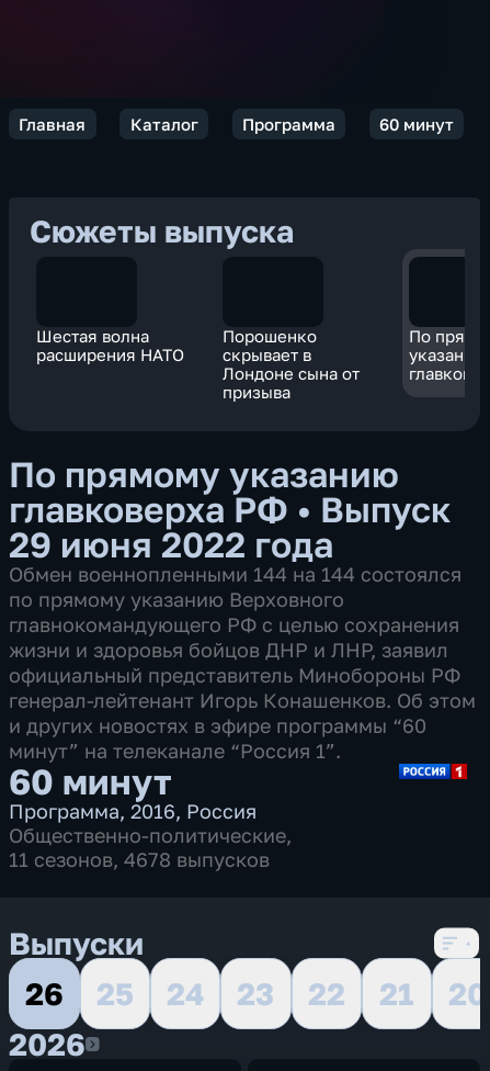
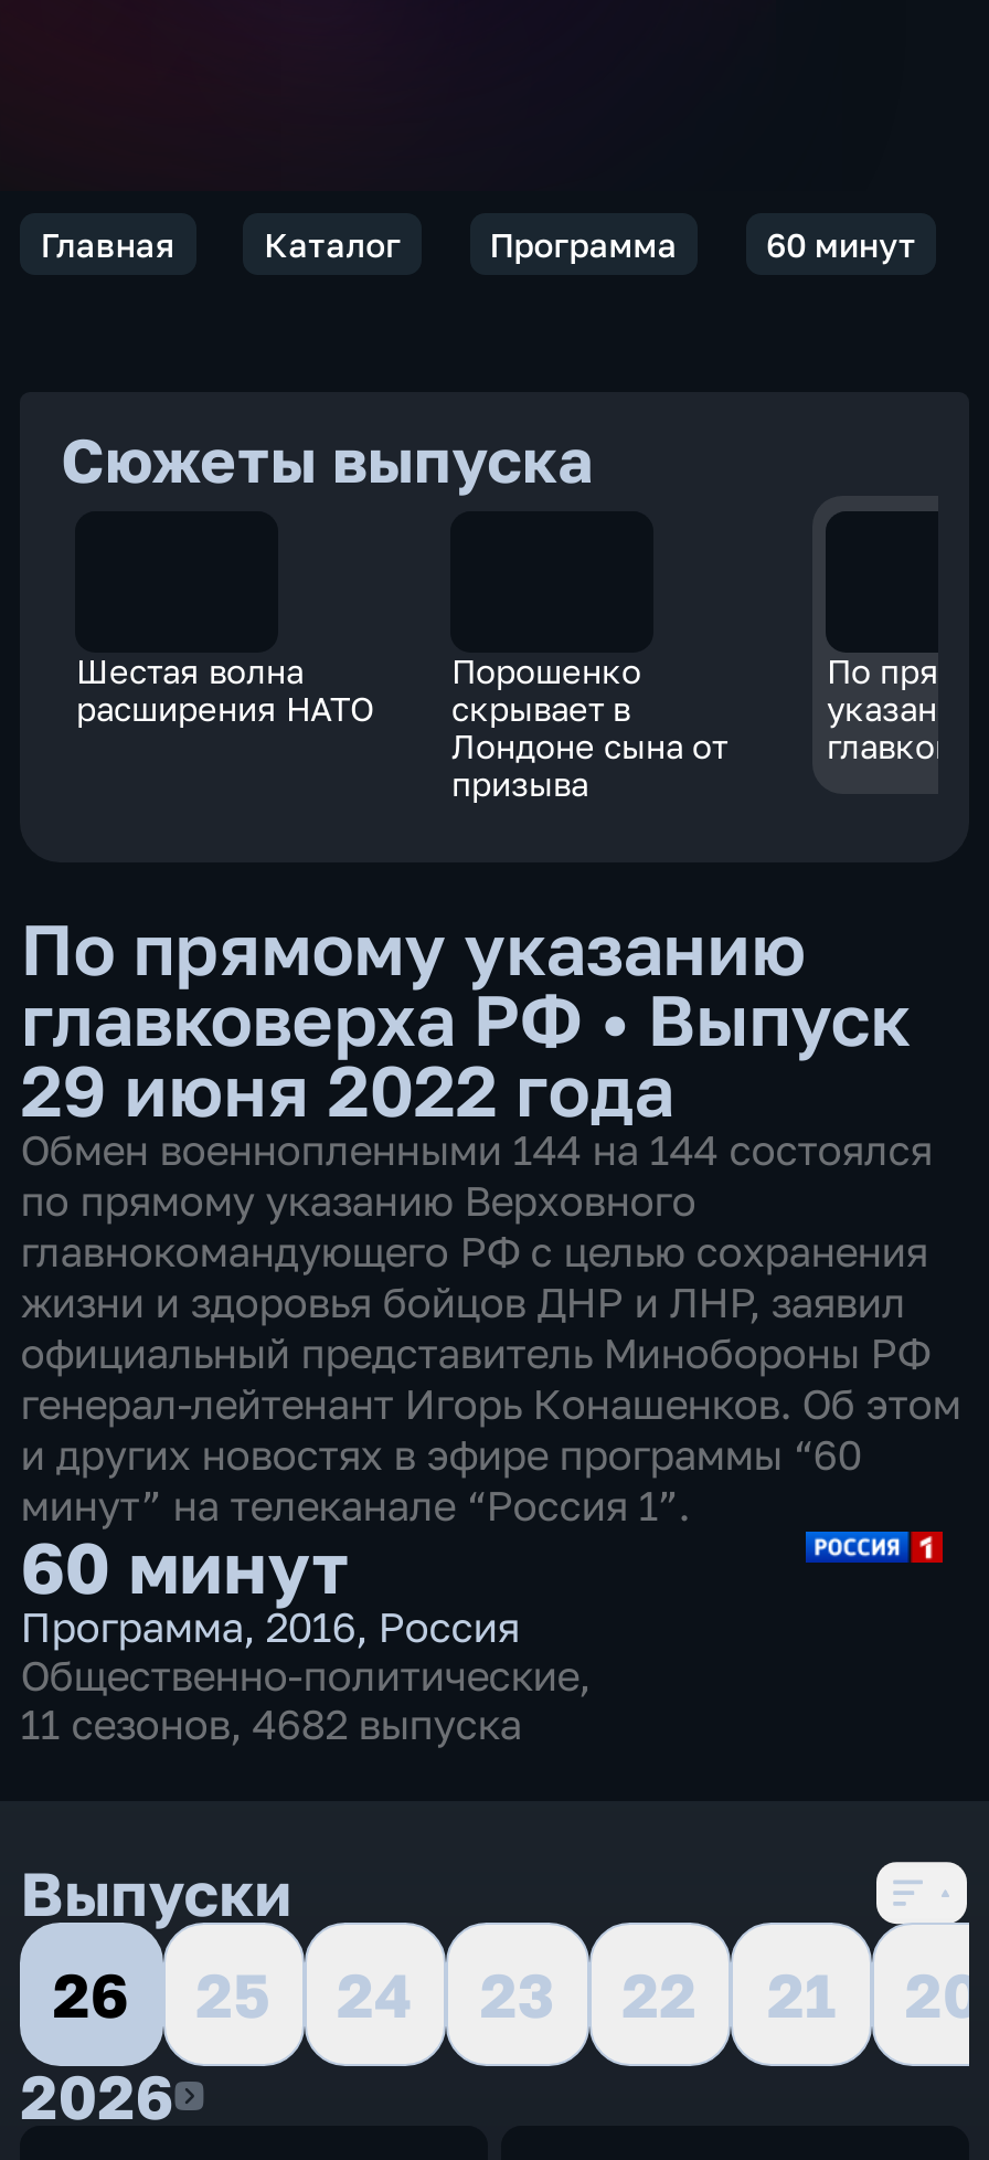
- 11 сезонов, 4678 выпусков
+ 11 сезонов, 4682 выпуска
